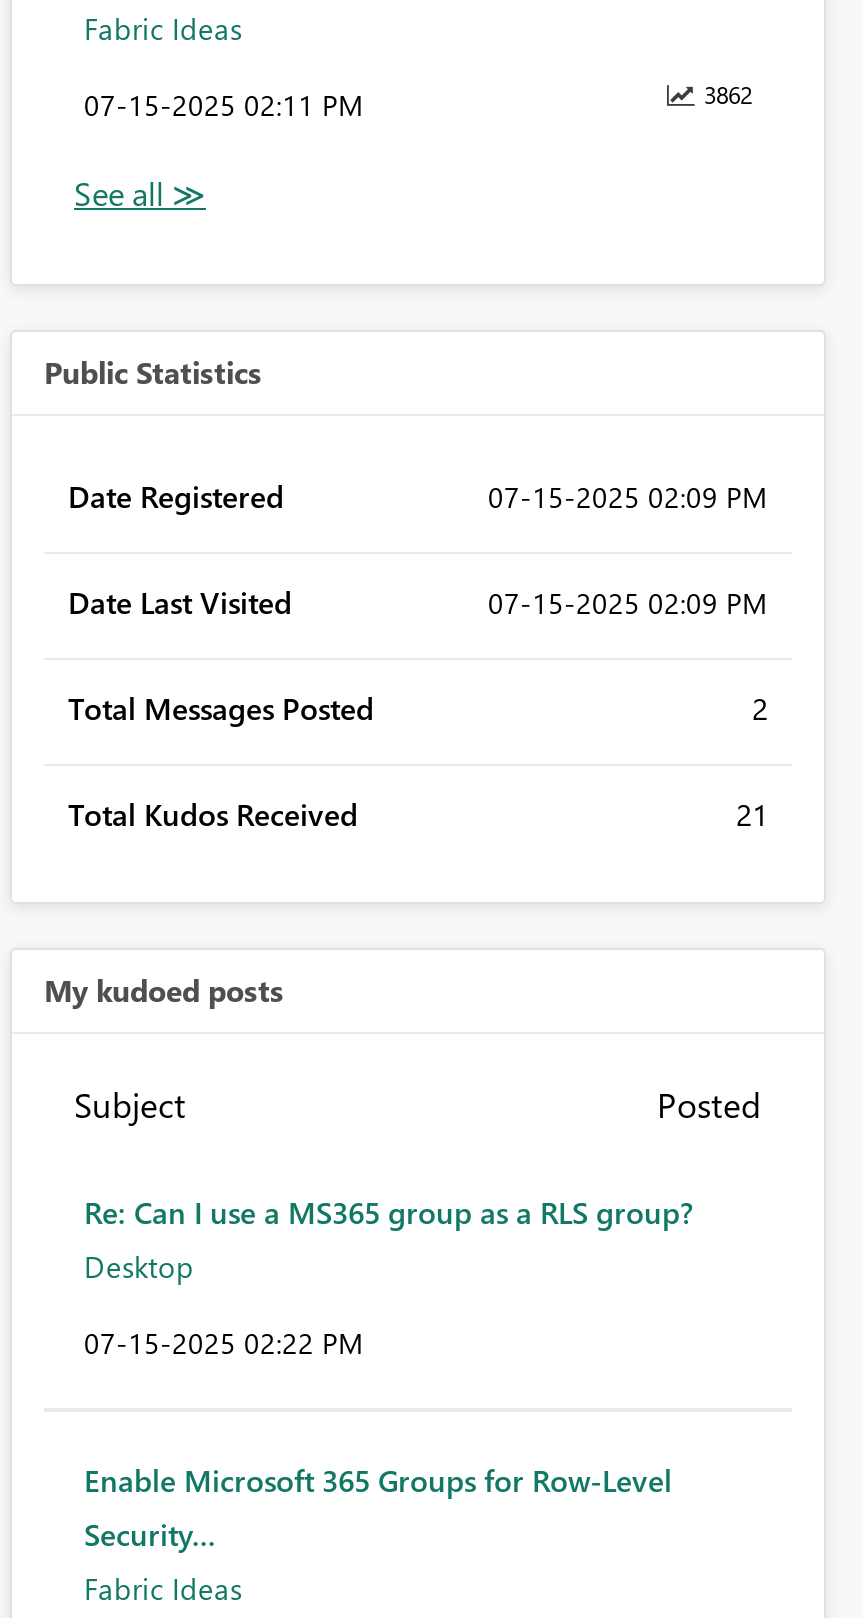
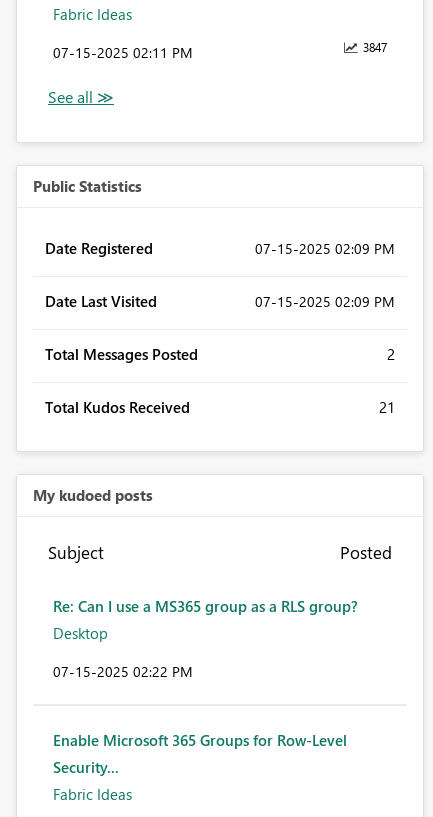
- 3862
+ 3847
